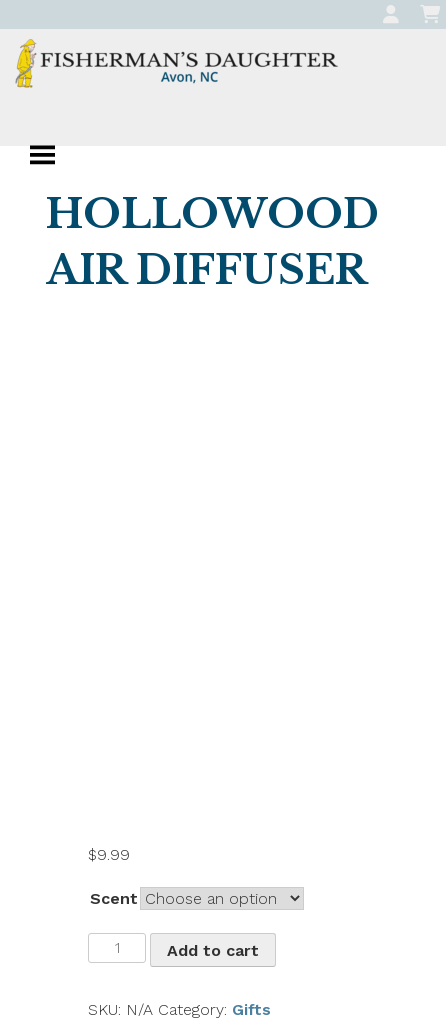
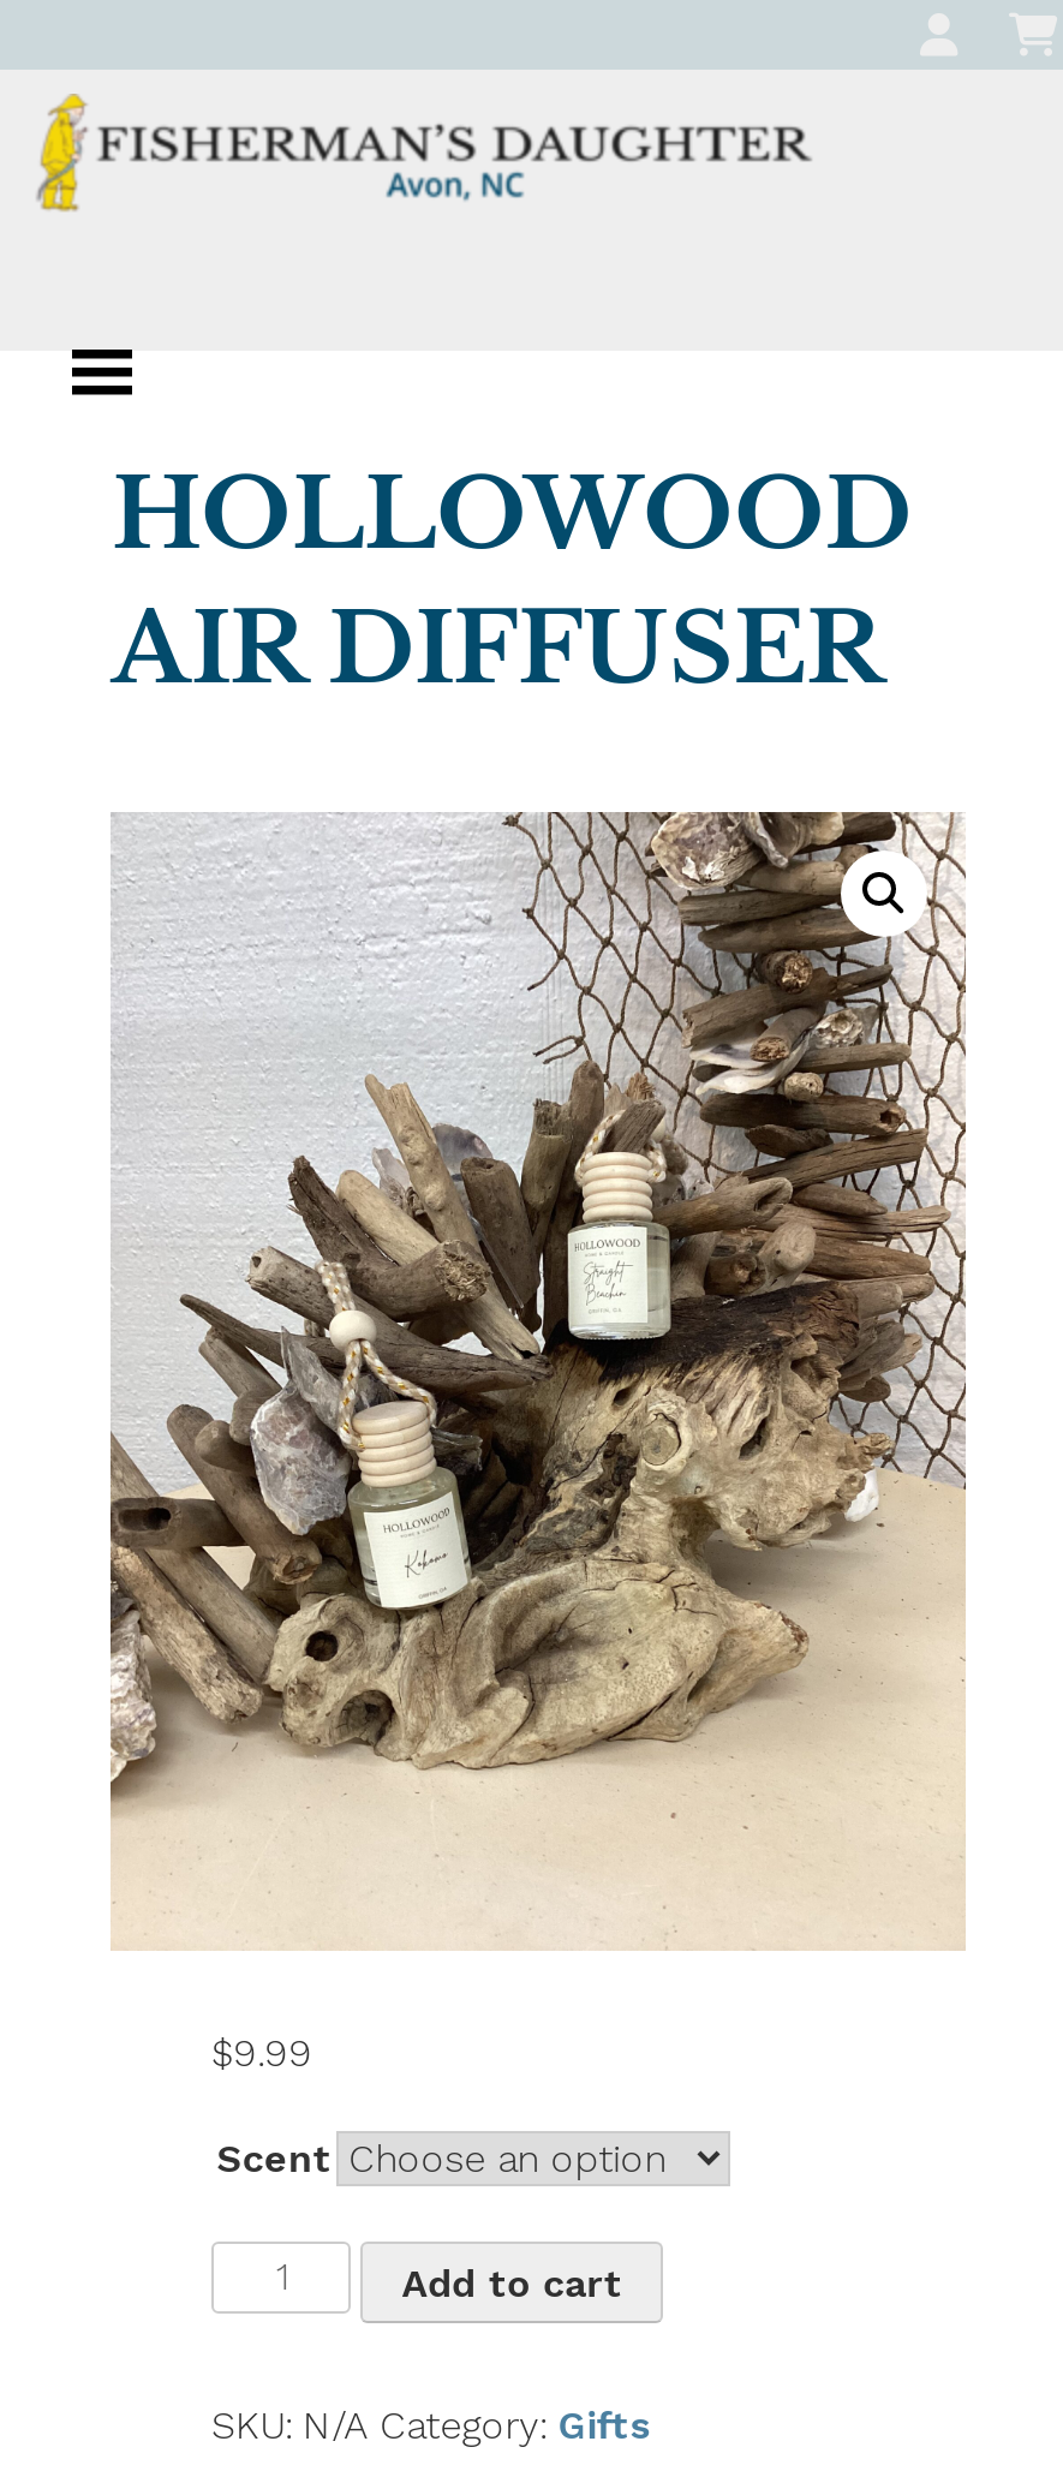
+ [image]
